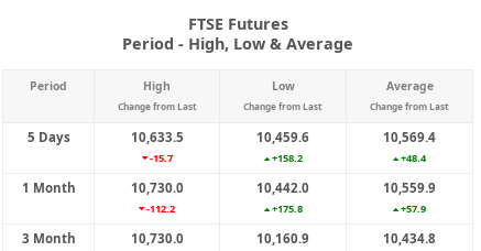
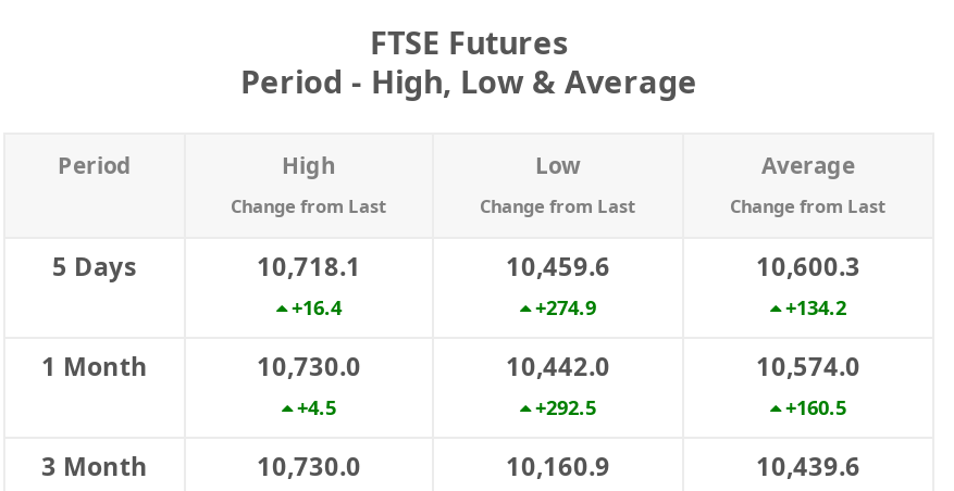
- 10,633.5
+ 10,718.1

- 10,569.4
+ 10,600.3

- -15.7
+ +16.4

- +158.2
+ +274.9

- +48.4
+ +134.2

- 10,559.9
+ 10,574.0

- -112.2
+ +4.5

- +175.8
+ +292.5

- +57.9
+ +160.5

- 10,434.8
+ 10,439.6
